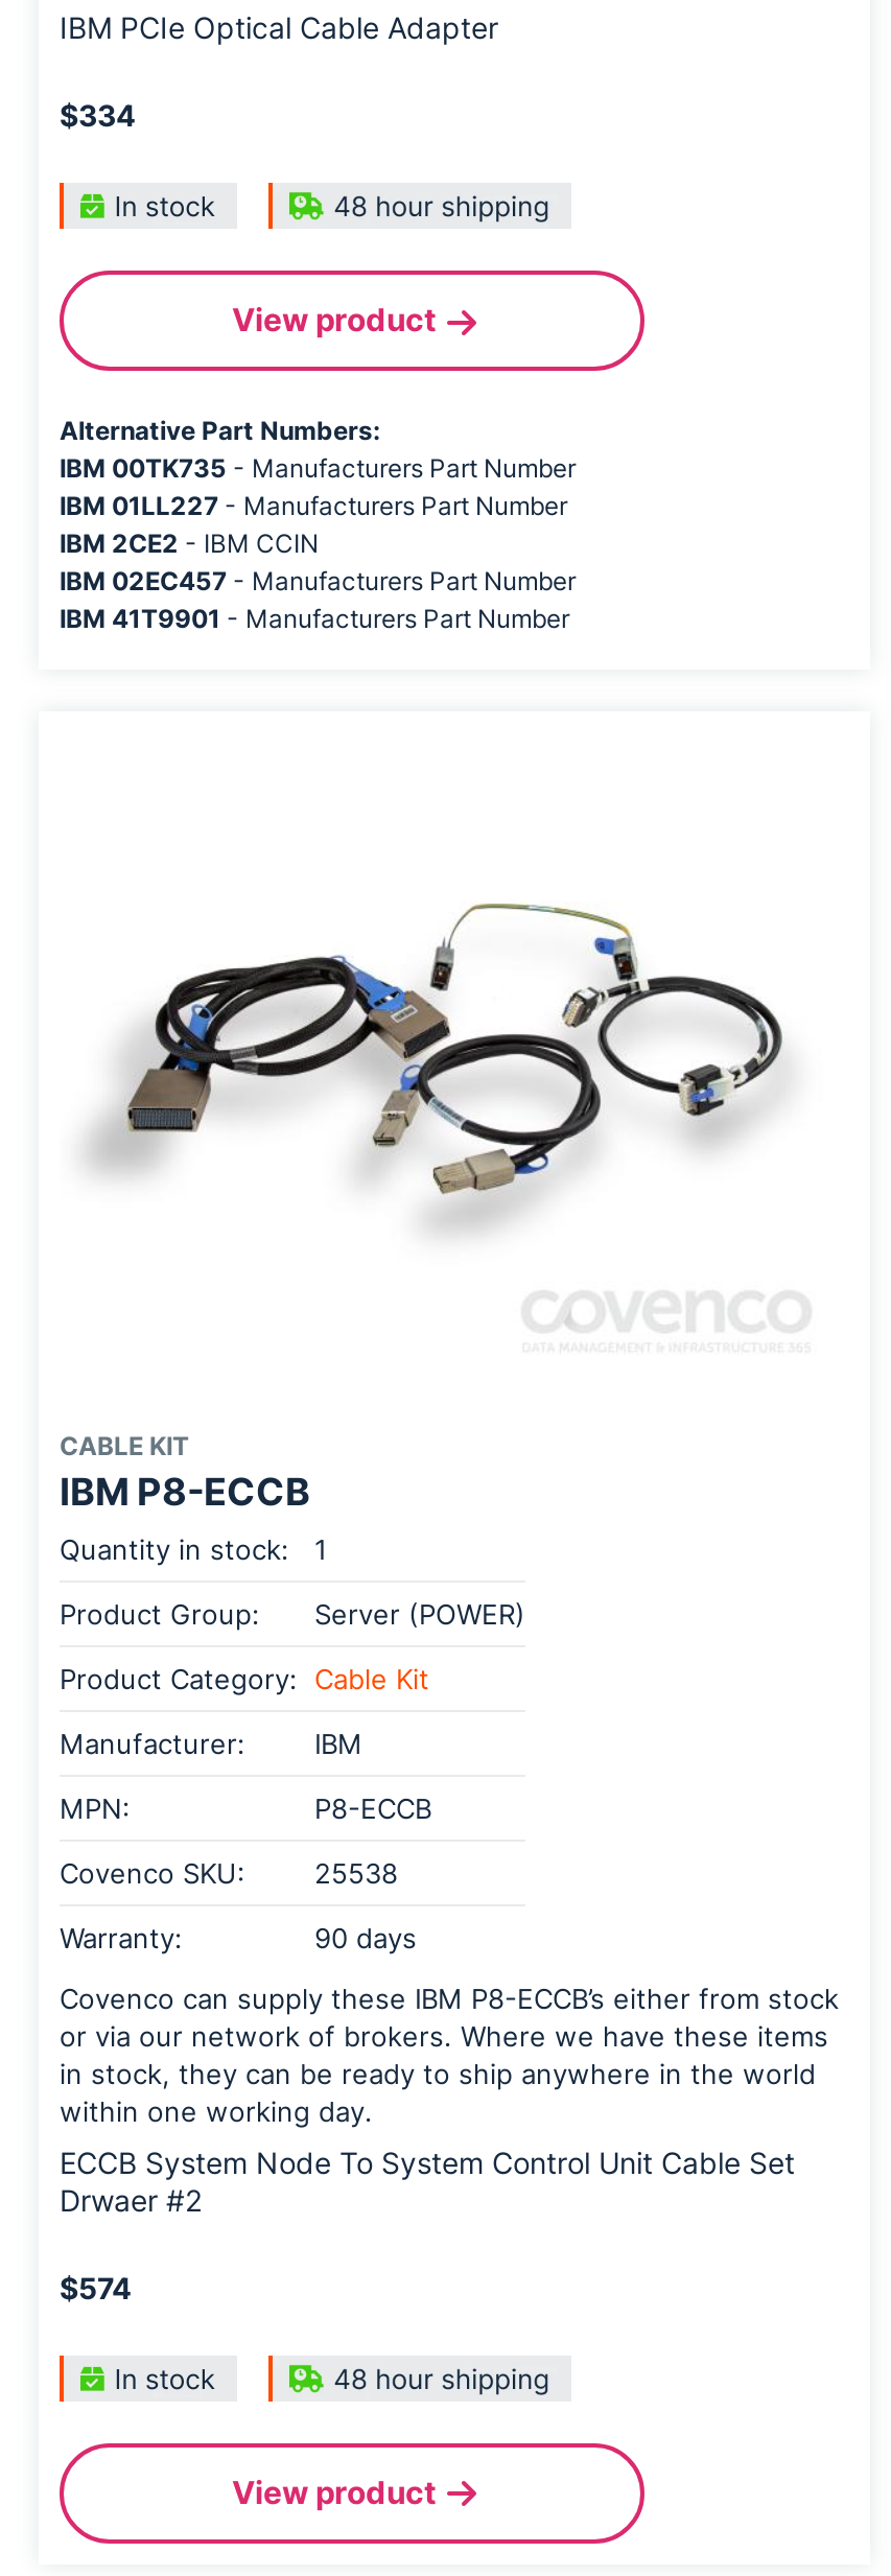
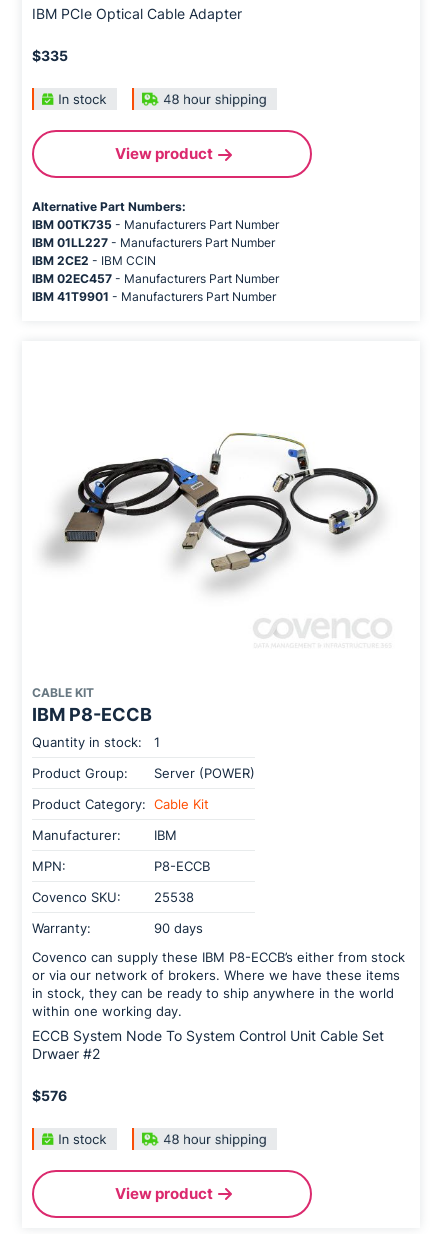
- $334
+ $335

- $574
+ $576
